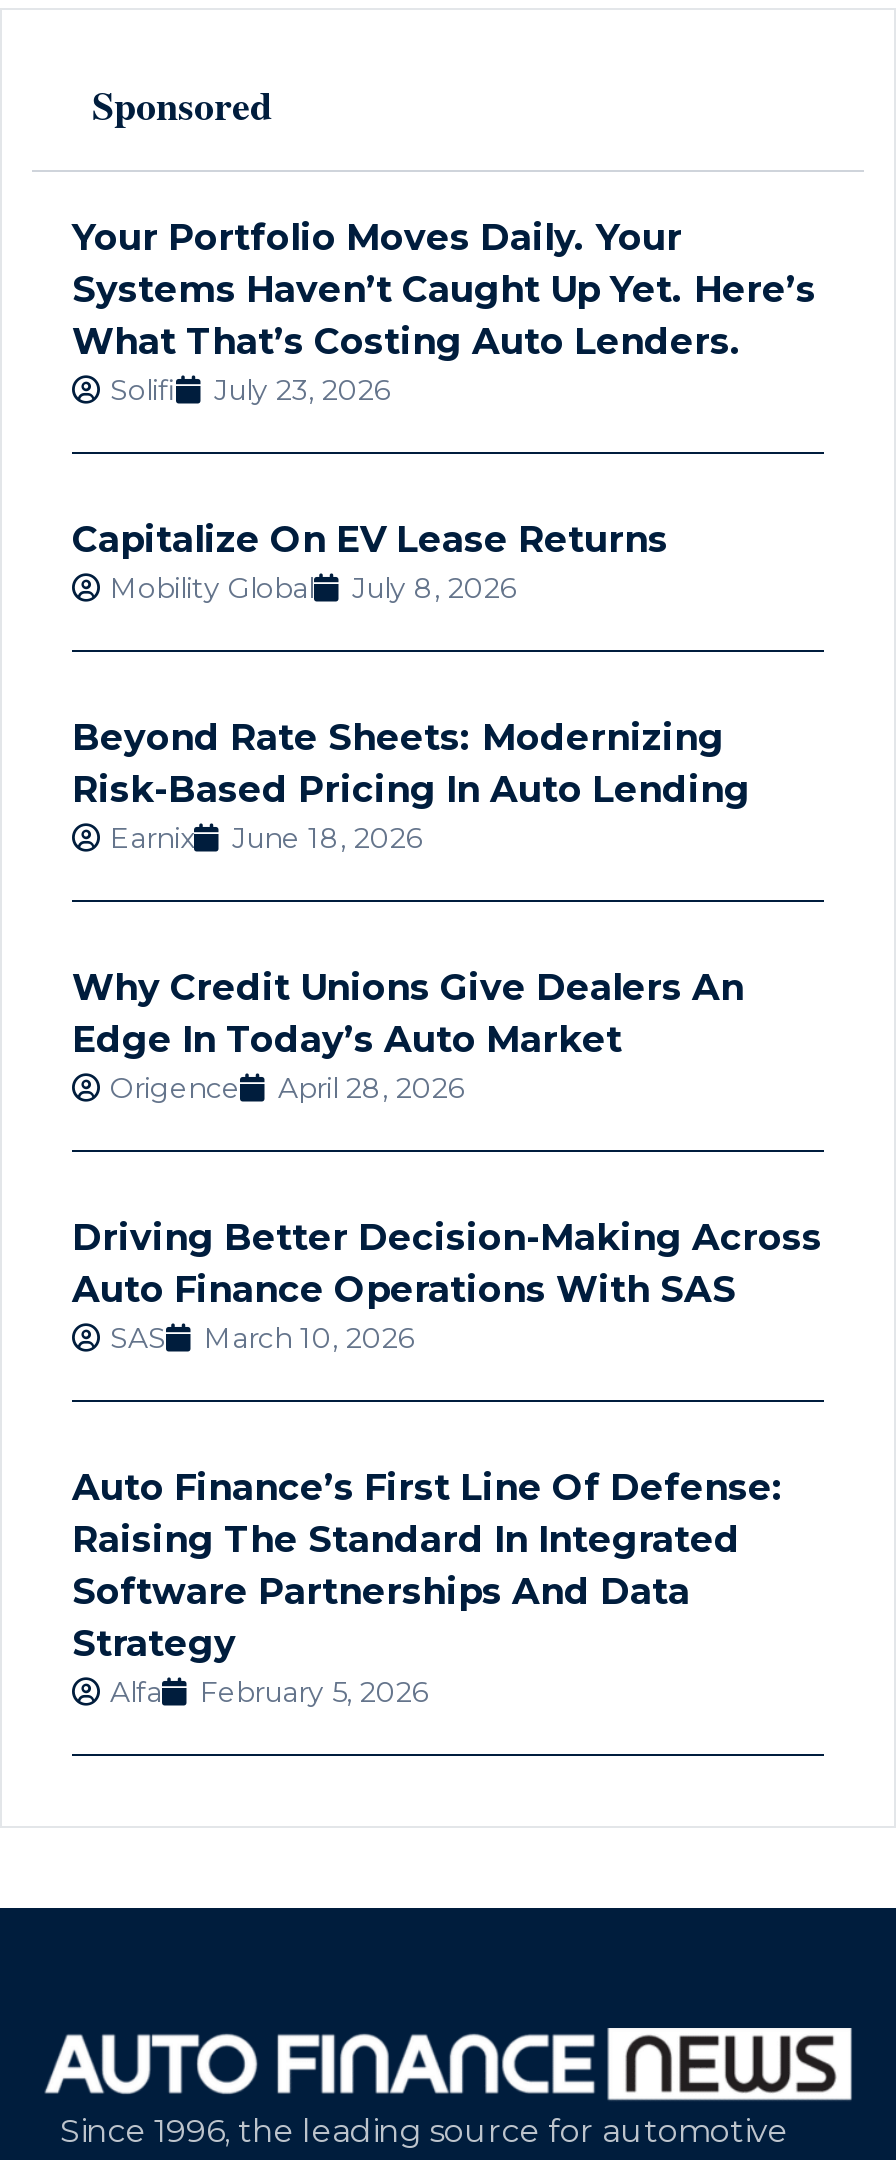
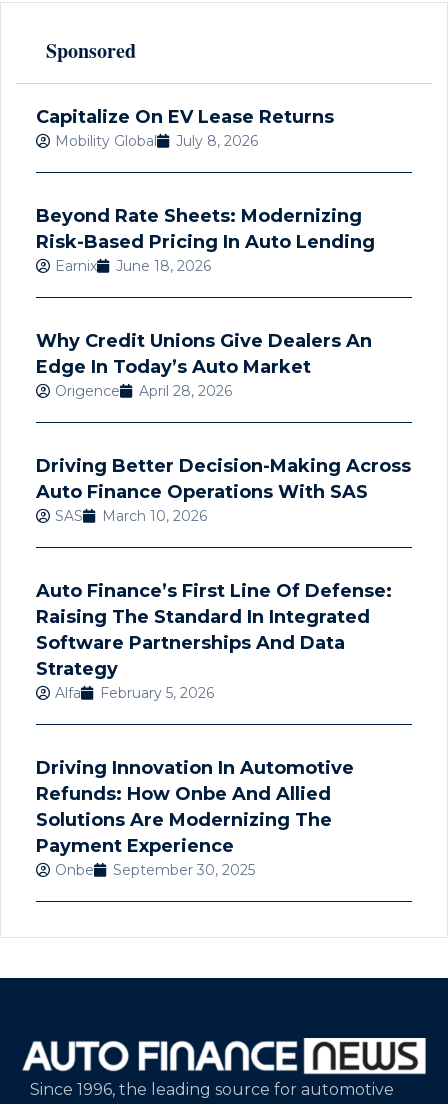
- Your Portfolio Moves Daily. Your
- Systems Haven’t Caught Up Yet. Here’s
- What That’s Costing Auto Lenders.
- Solifi
- July 23, 2026

moved up: Capitalize On EV Lease Returns | Mobility Global | July 8, 2026 | ... | Alfa | February 5, 2026

+ Driving Innovation In Automotive
+ Refunds: How Onbe And Allied
+ Solutions Are Modernizing The
+ Payment Experience
+ Onbe
+ September 30, 2025
